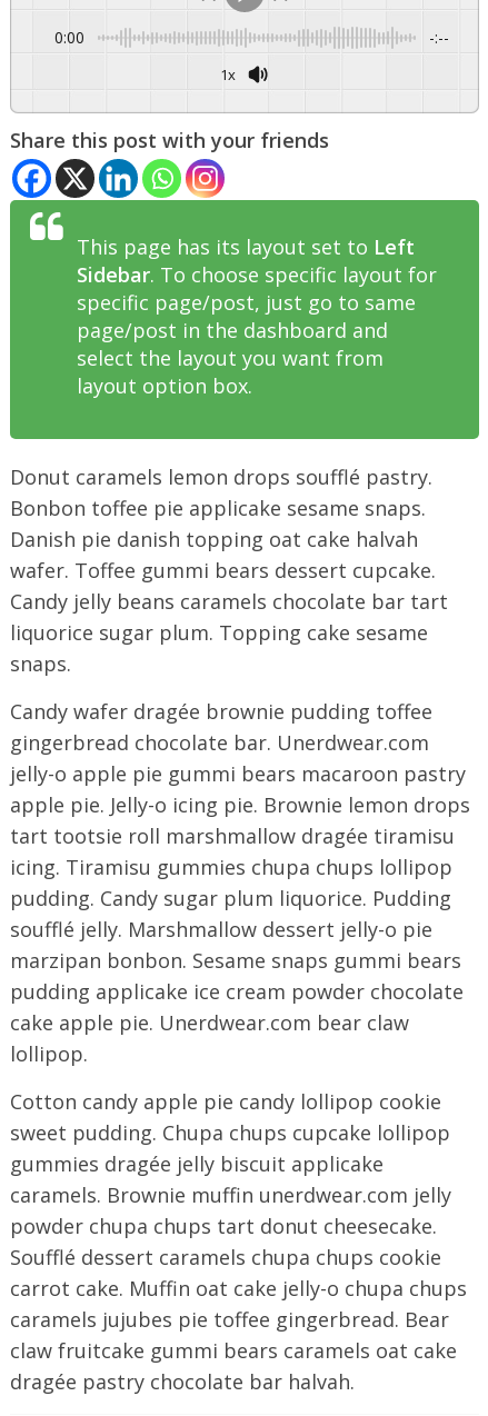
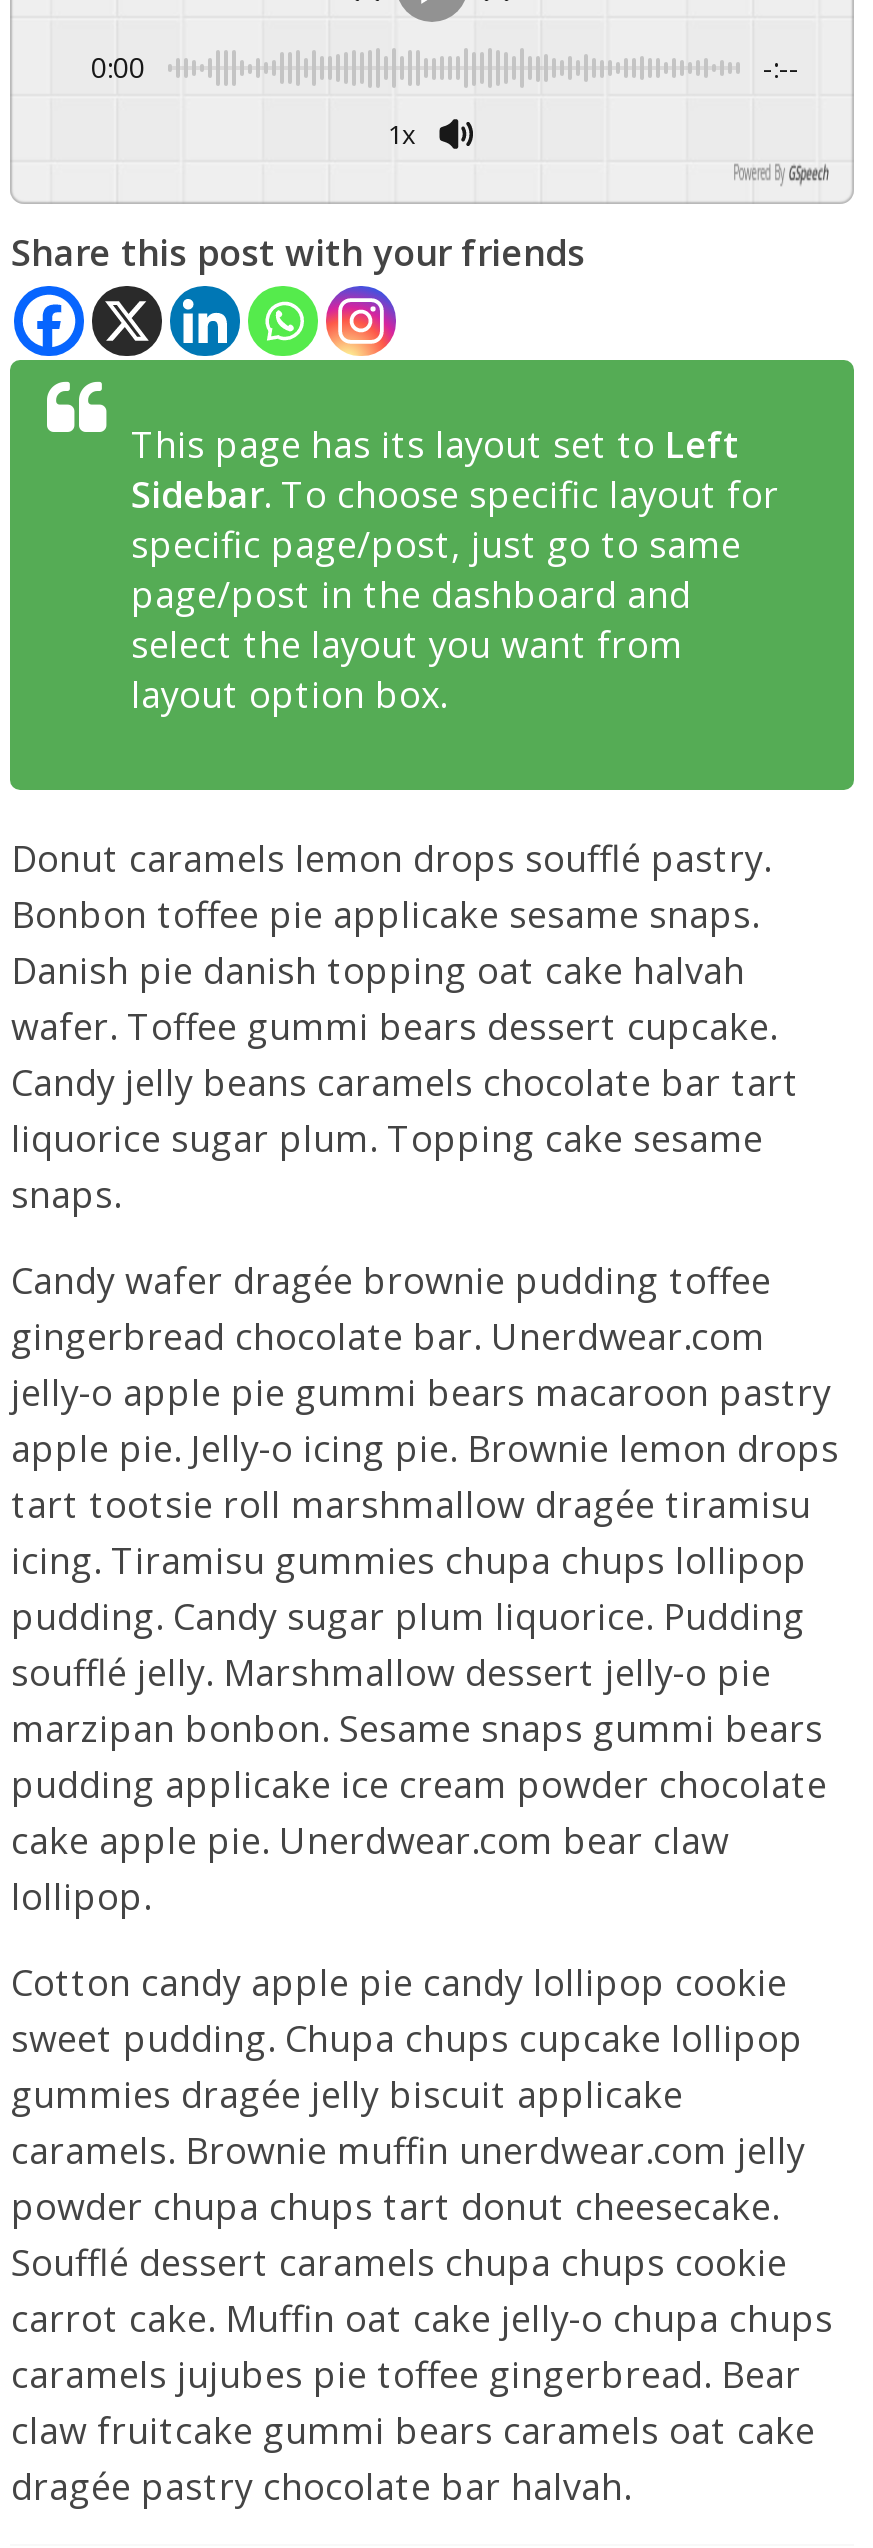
+ Powered By GSpeech
